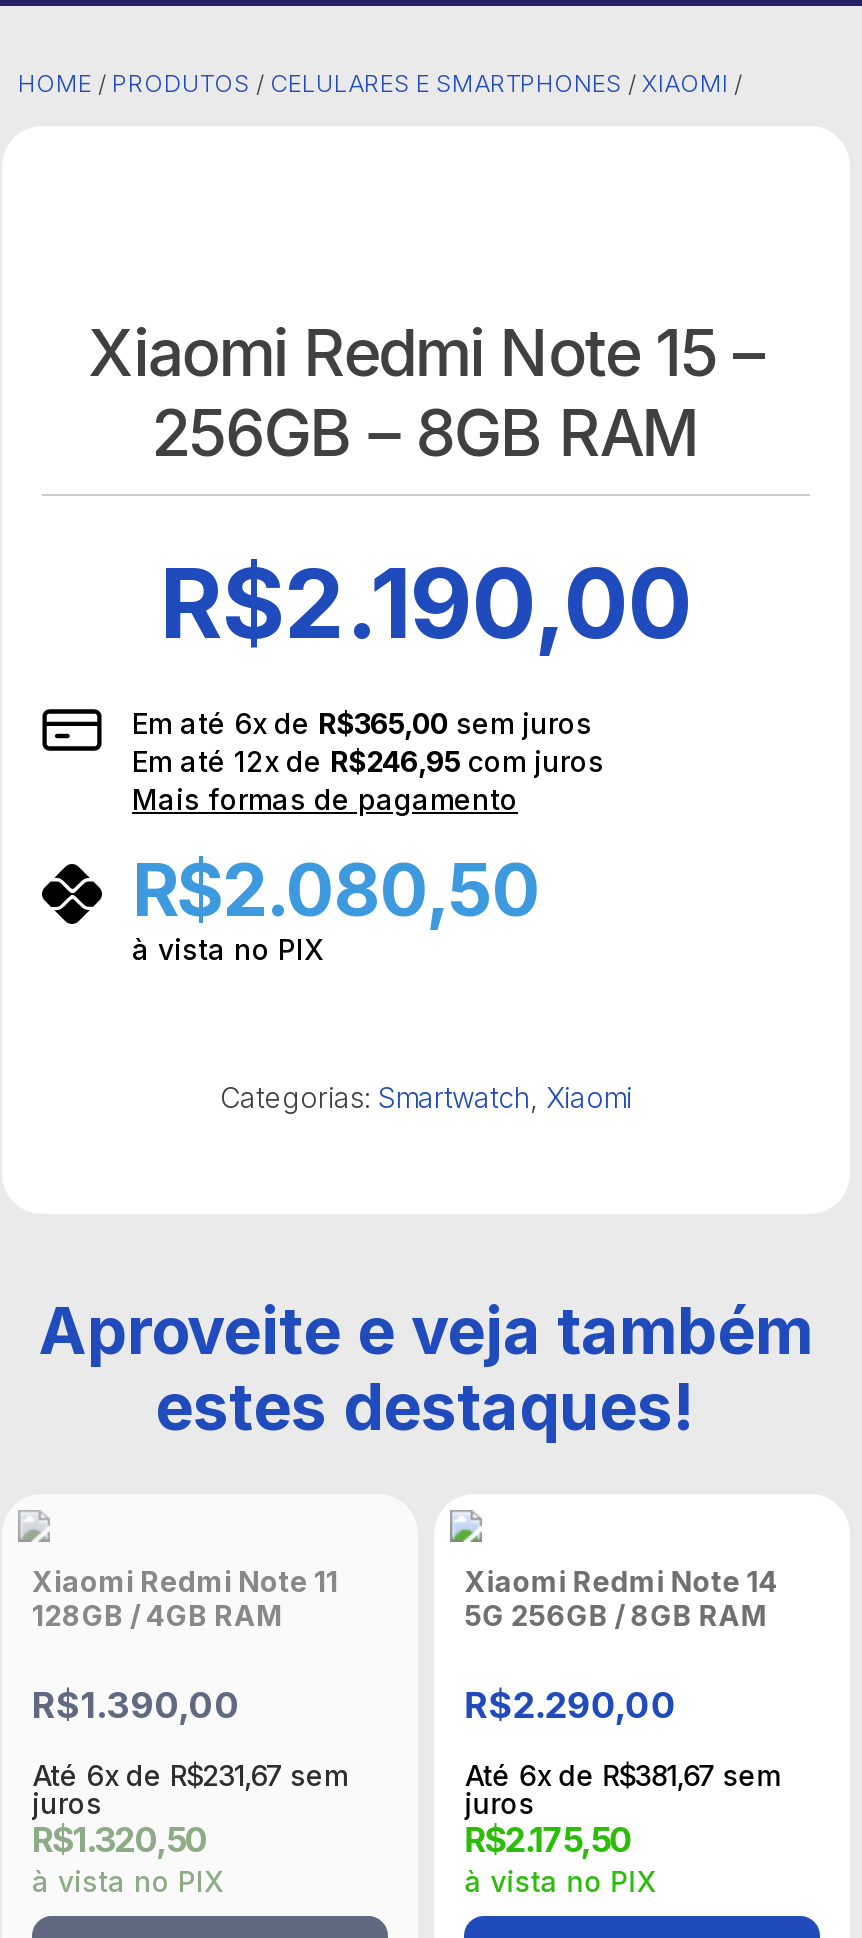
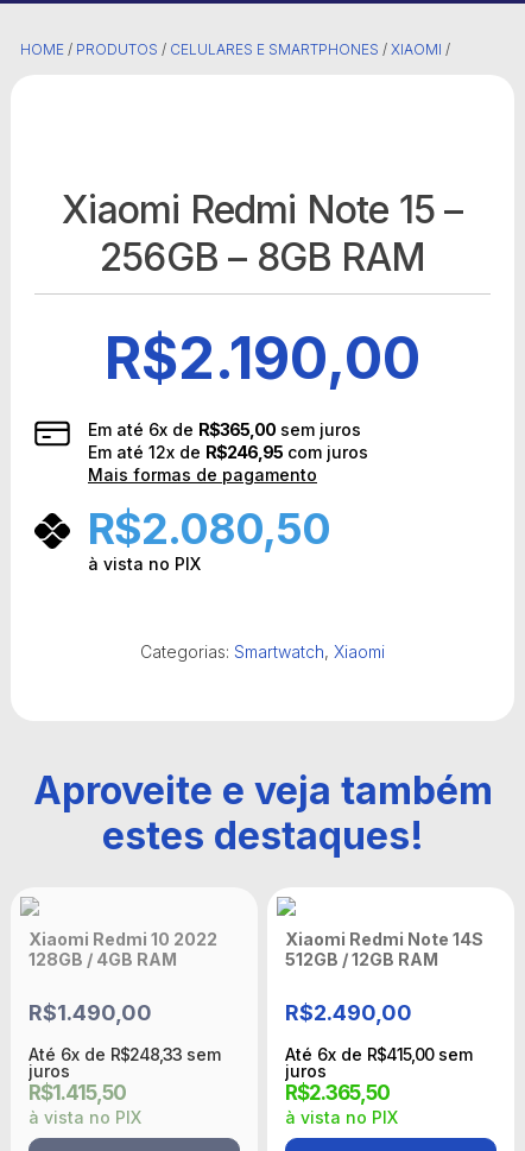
- Xiaomi Redmi Note 11
+ Xiaomi Redmi 10 2022

- Xiaomi Redmi Note 14
- 5G 256GB / 8GB RAM
+ Xiaomi Redmi Note 14S
+ 512GB / 12GB RAM

- R$1.390,00
+ R$1.490,00

- R$2.290,00
+ R$2.490,00

- Até 6x de R$231,67 sem
+ Até 6x de R$248,33 sem

- Até 6x de R$381,67 sem
+ Até 6x de R$415,00 sem

- R$1.320,50
+ R$1.415,50

- R$2.175,50
+ R$2.365,50
